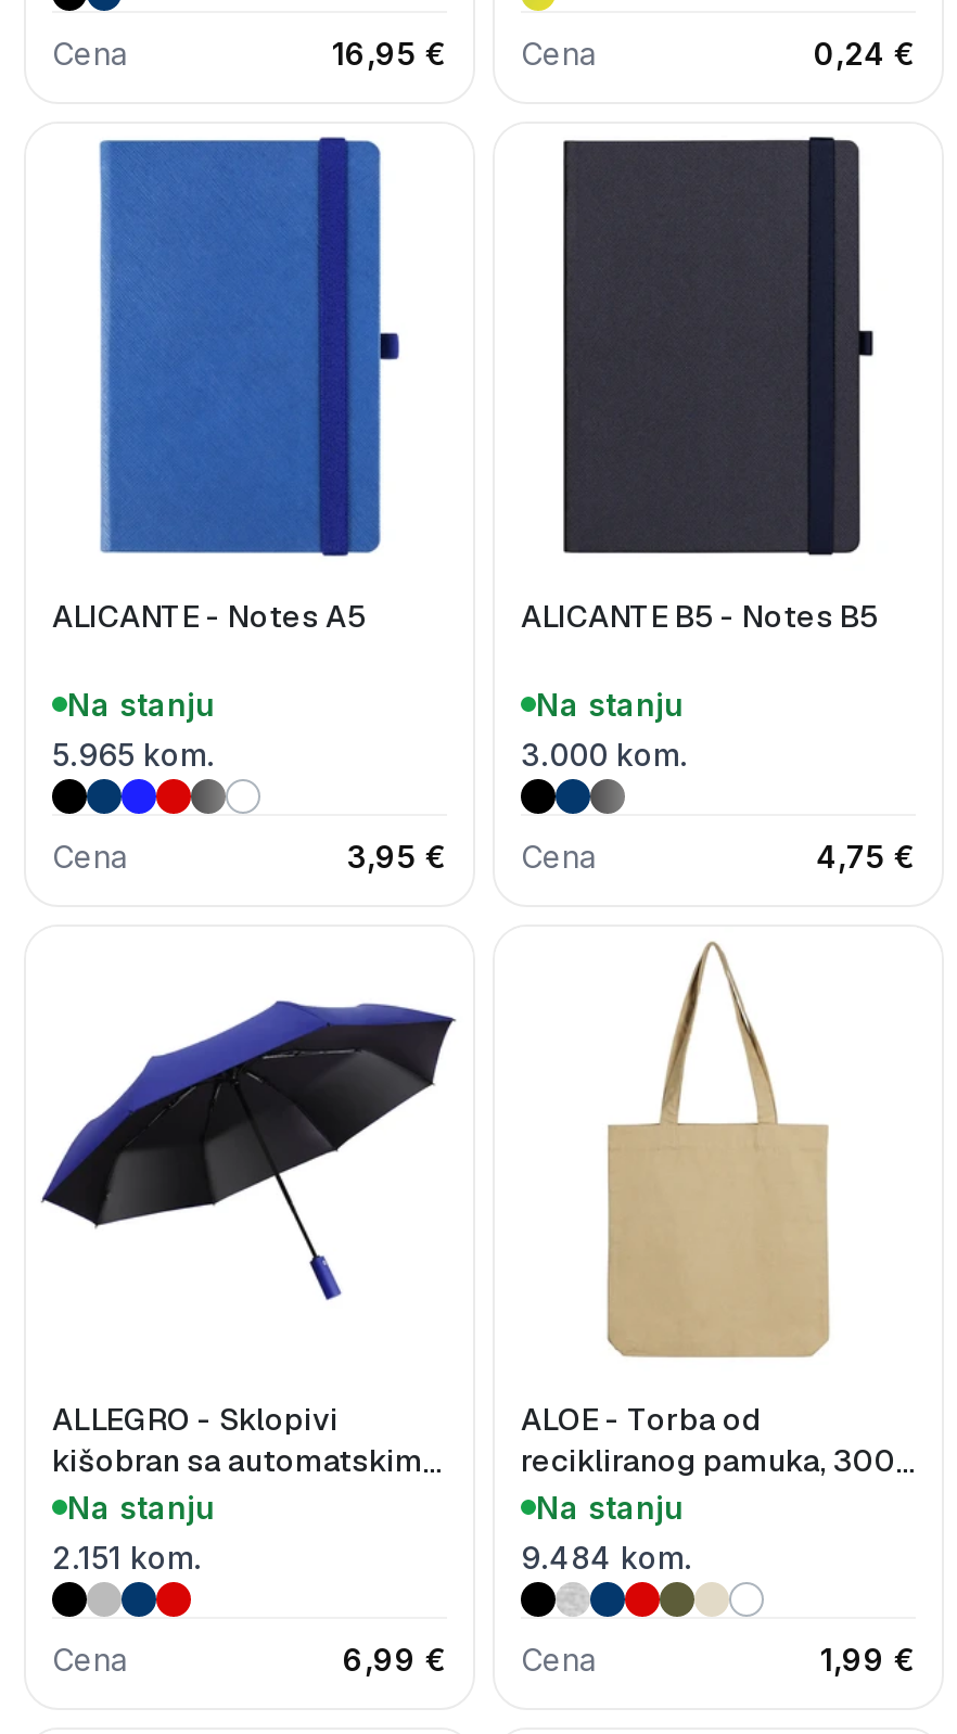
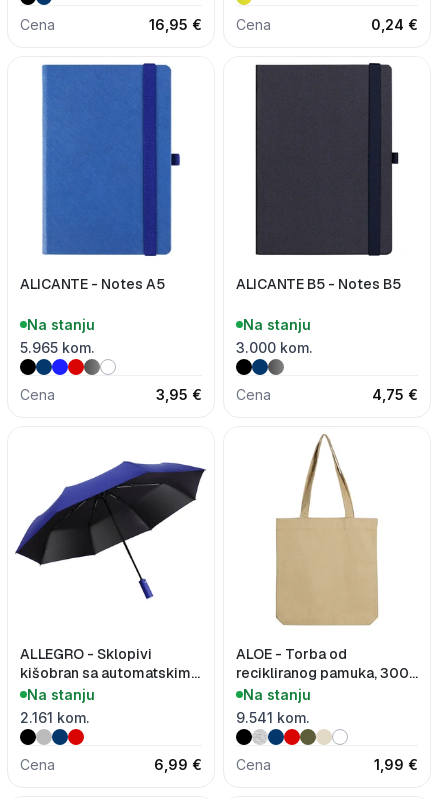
- 2.151 kom.
+ 2.161 kom.

- 9.484 kom.
+ 9.541 kom.
